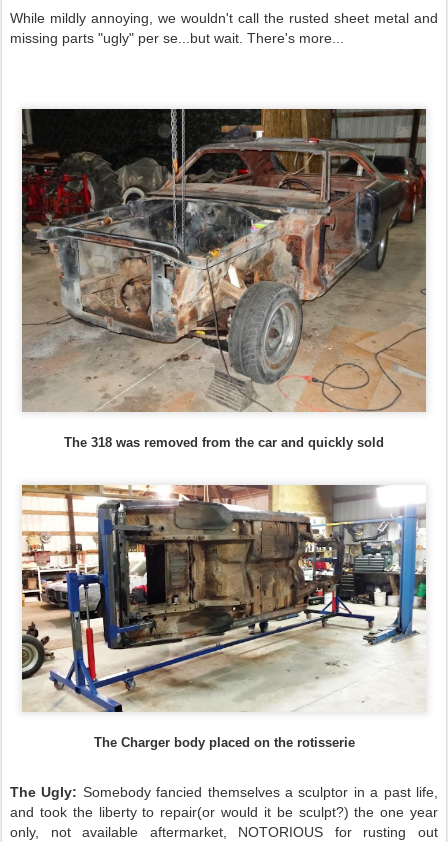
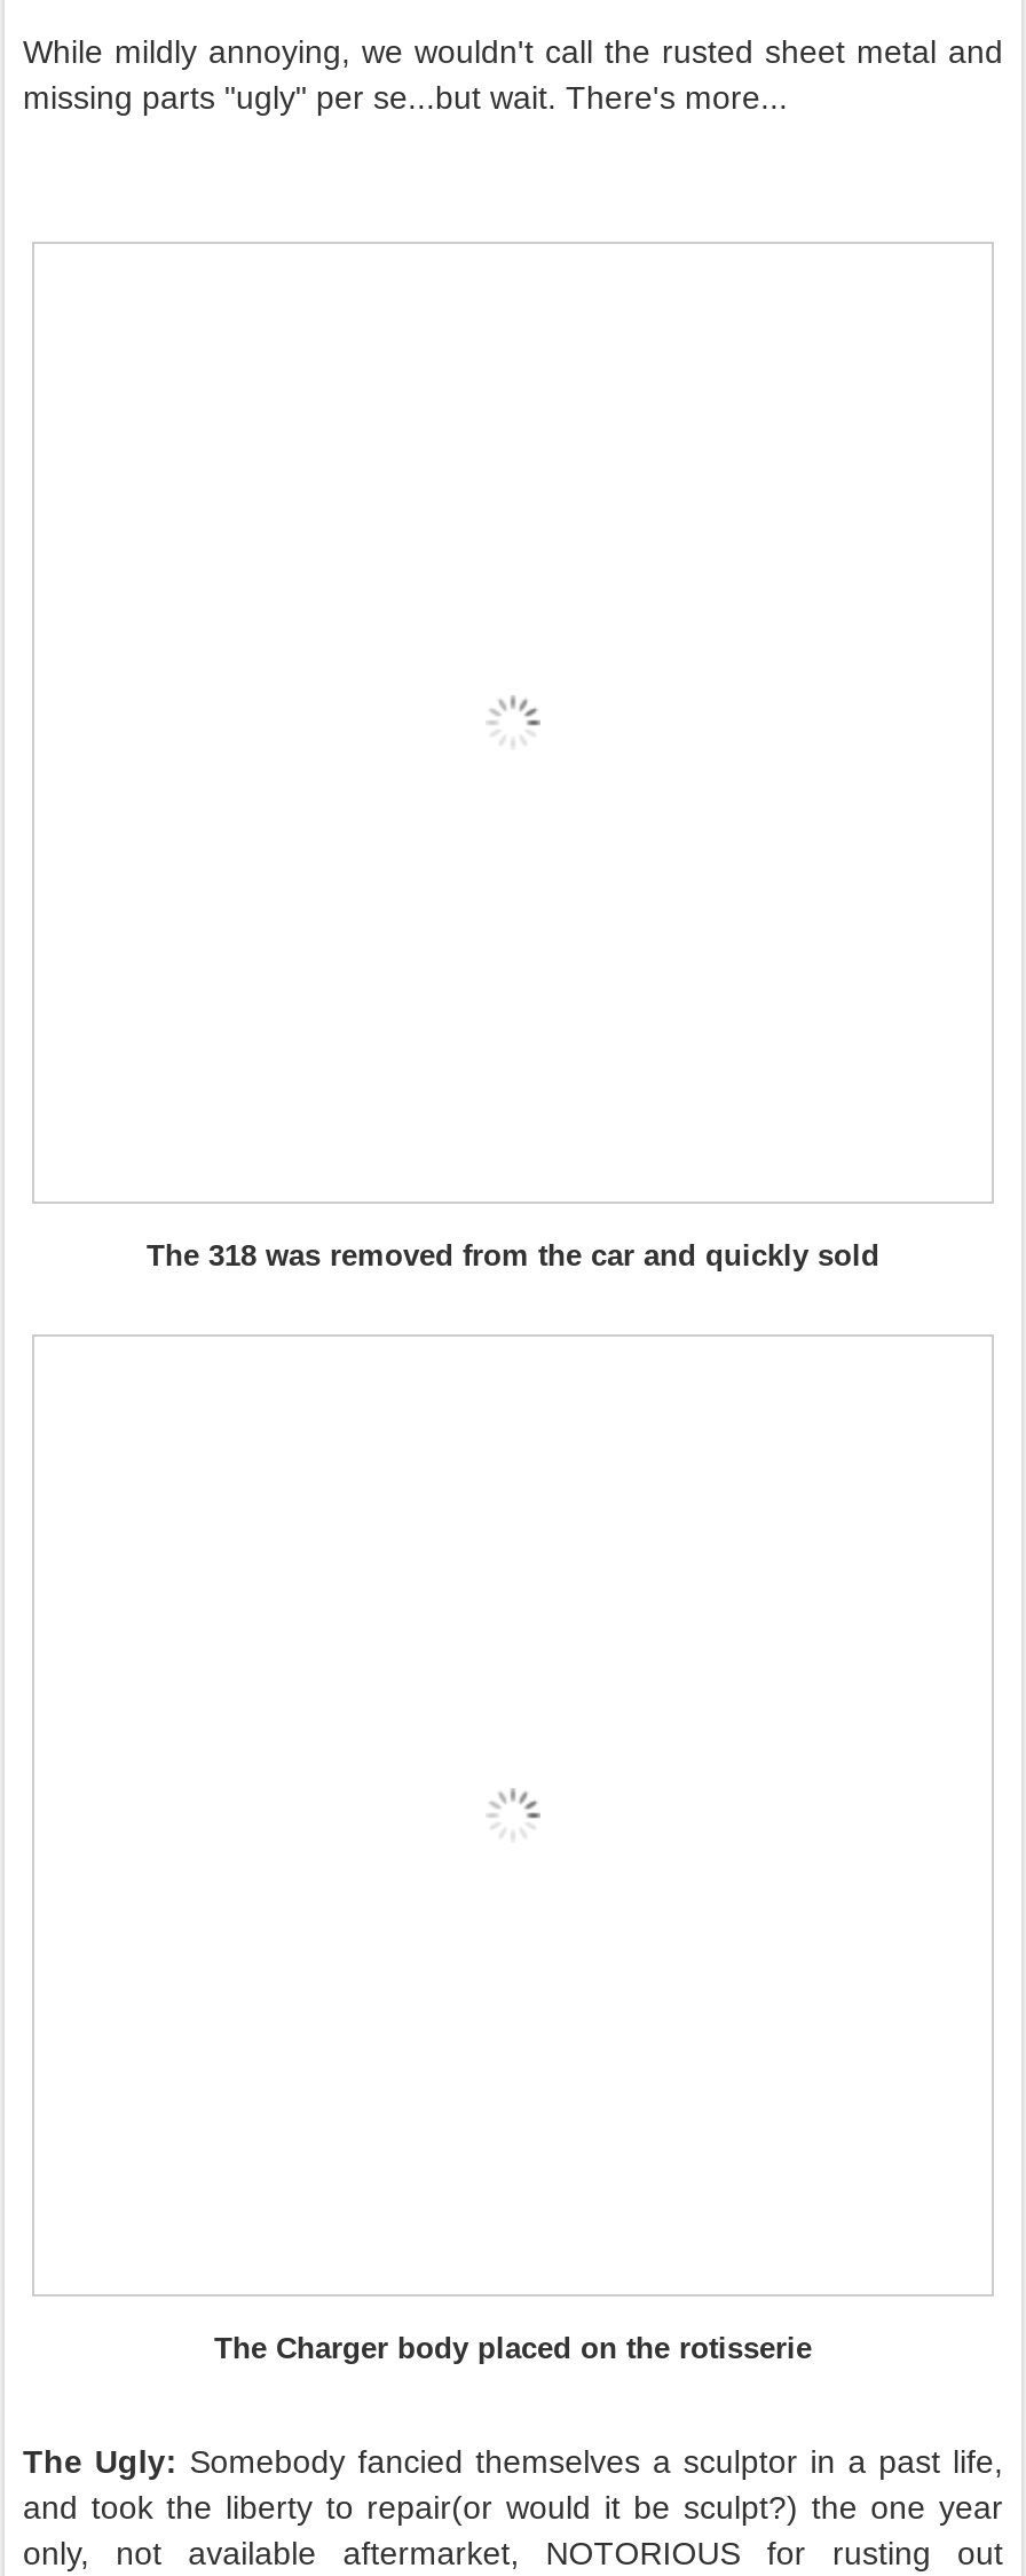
- [image]

- [image]
